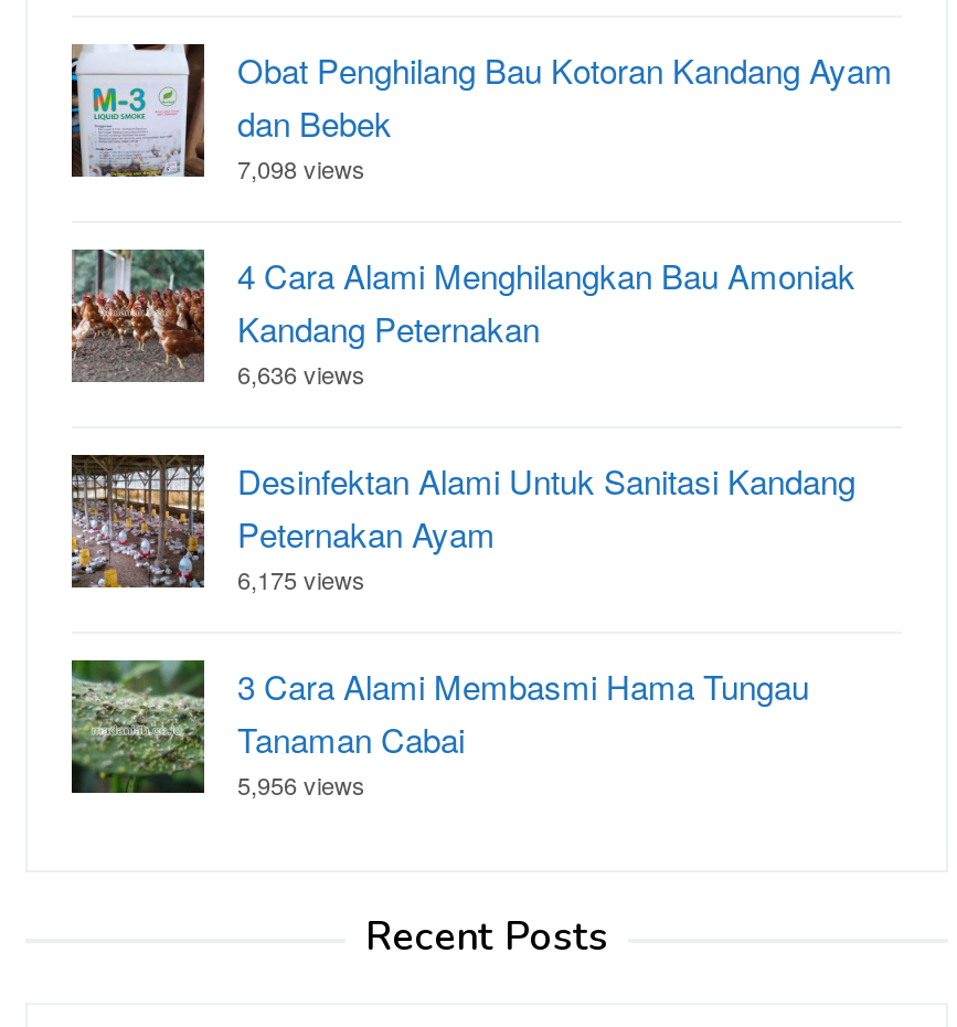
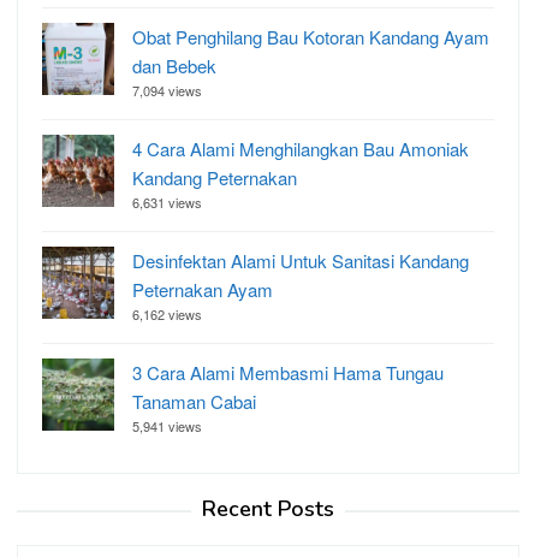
- 7,098 views
+ 7,094 views

- 6,636 views
+ 6,631 views

- 6,175 views
+ 6,162 views

- 5,956 views
+ 5,941 views
